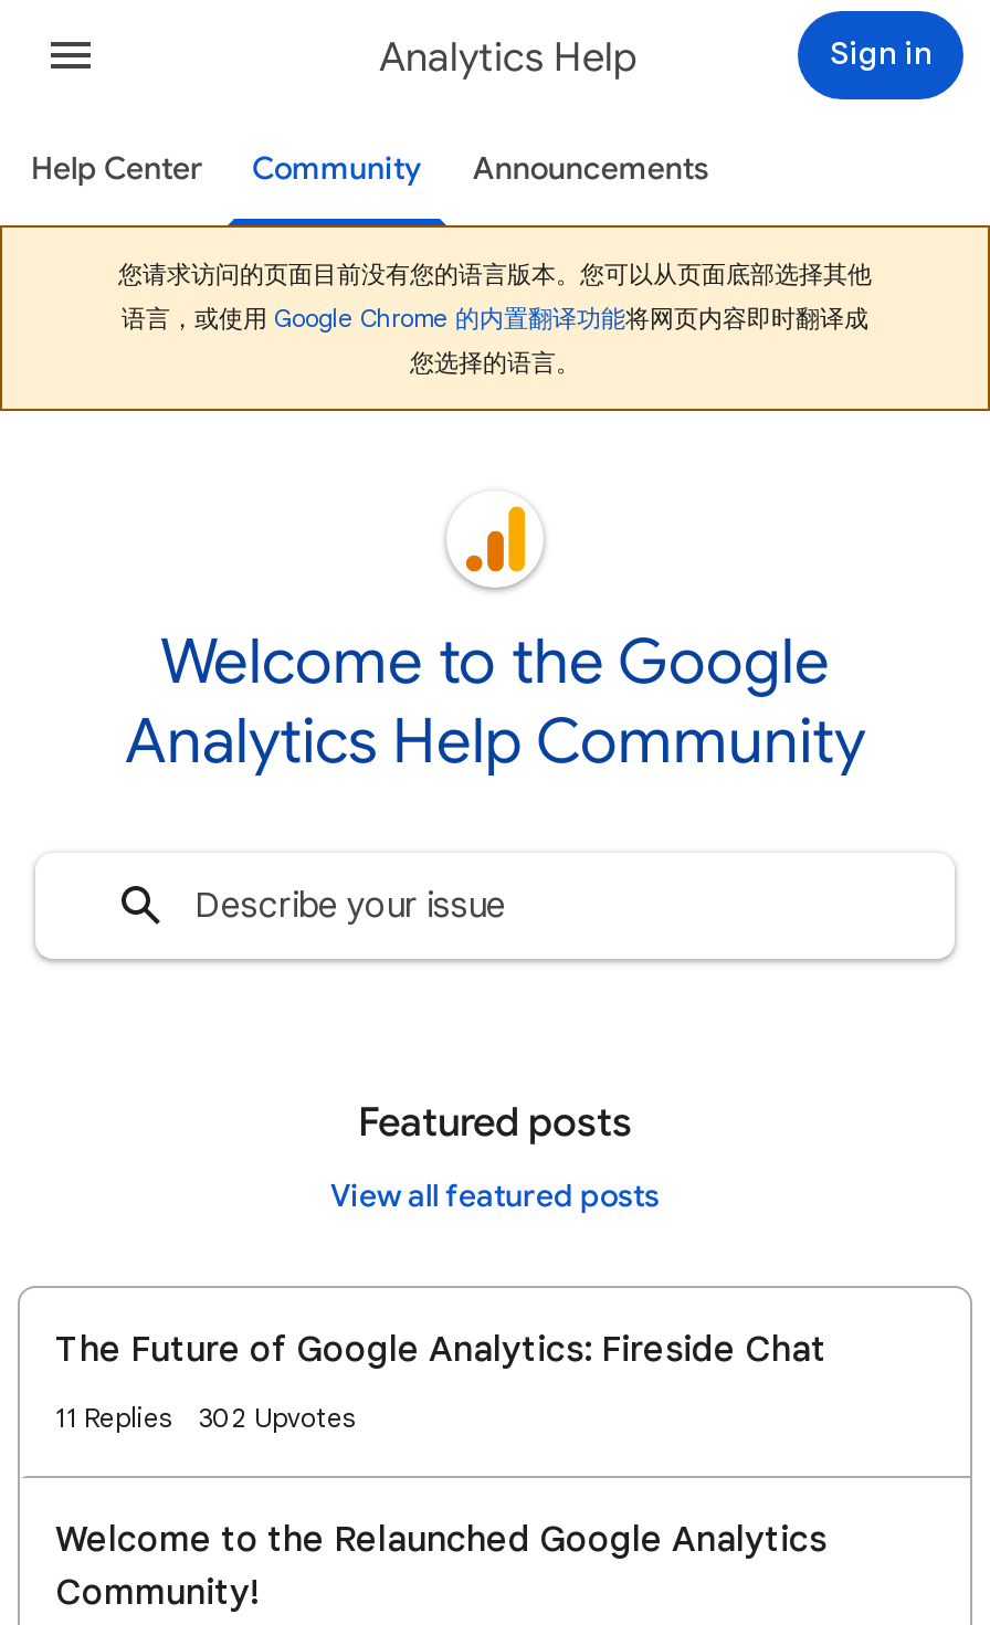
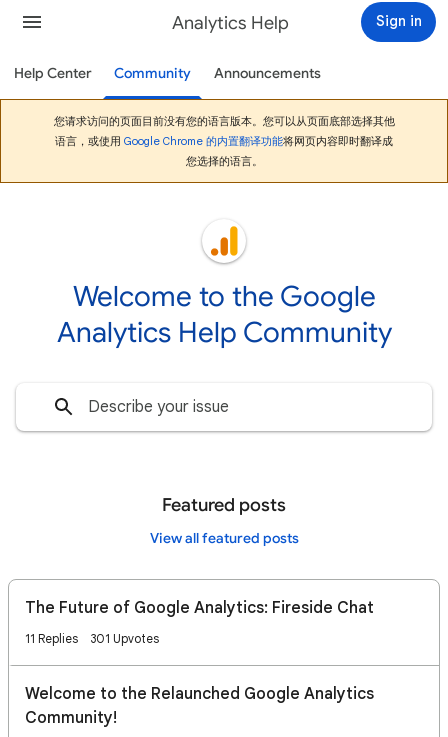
- 11 Replies 302 Upvotes
+ 11 Replies 301 Upvotes
